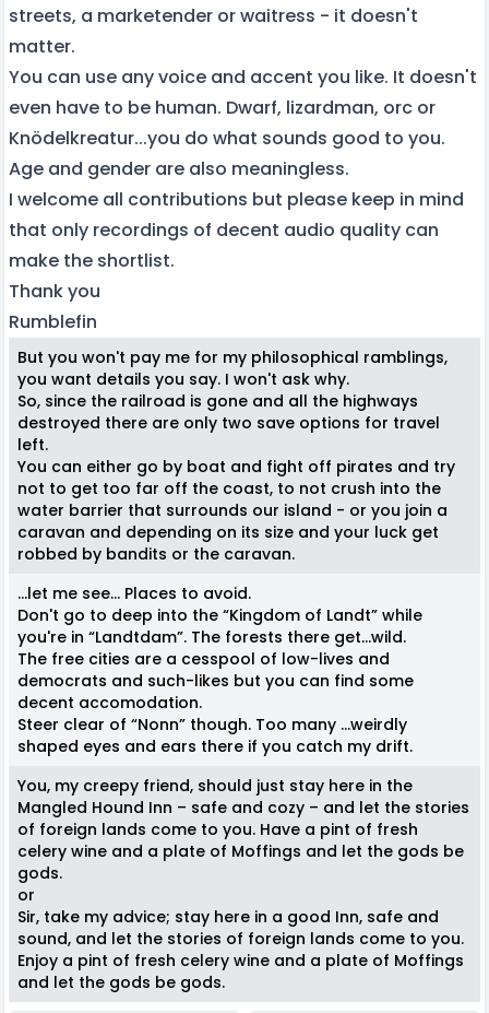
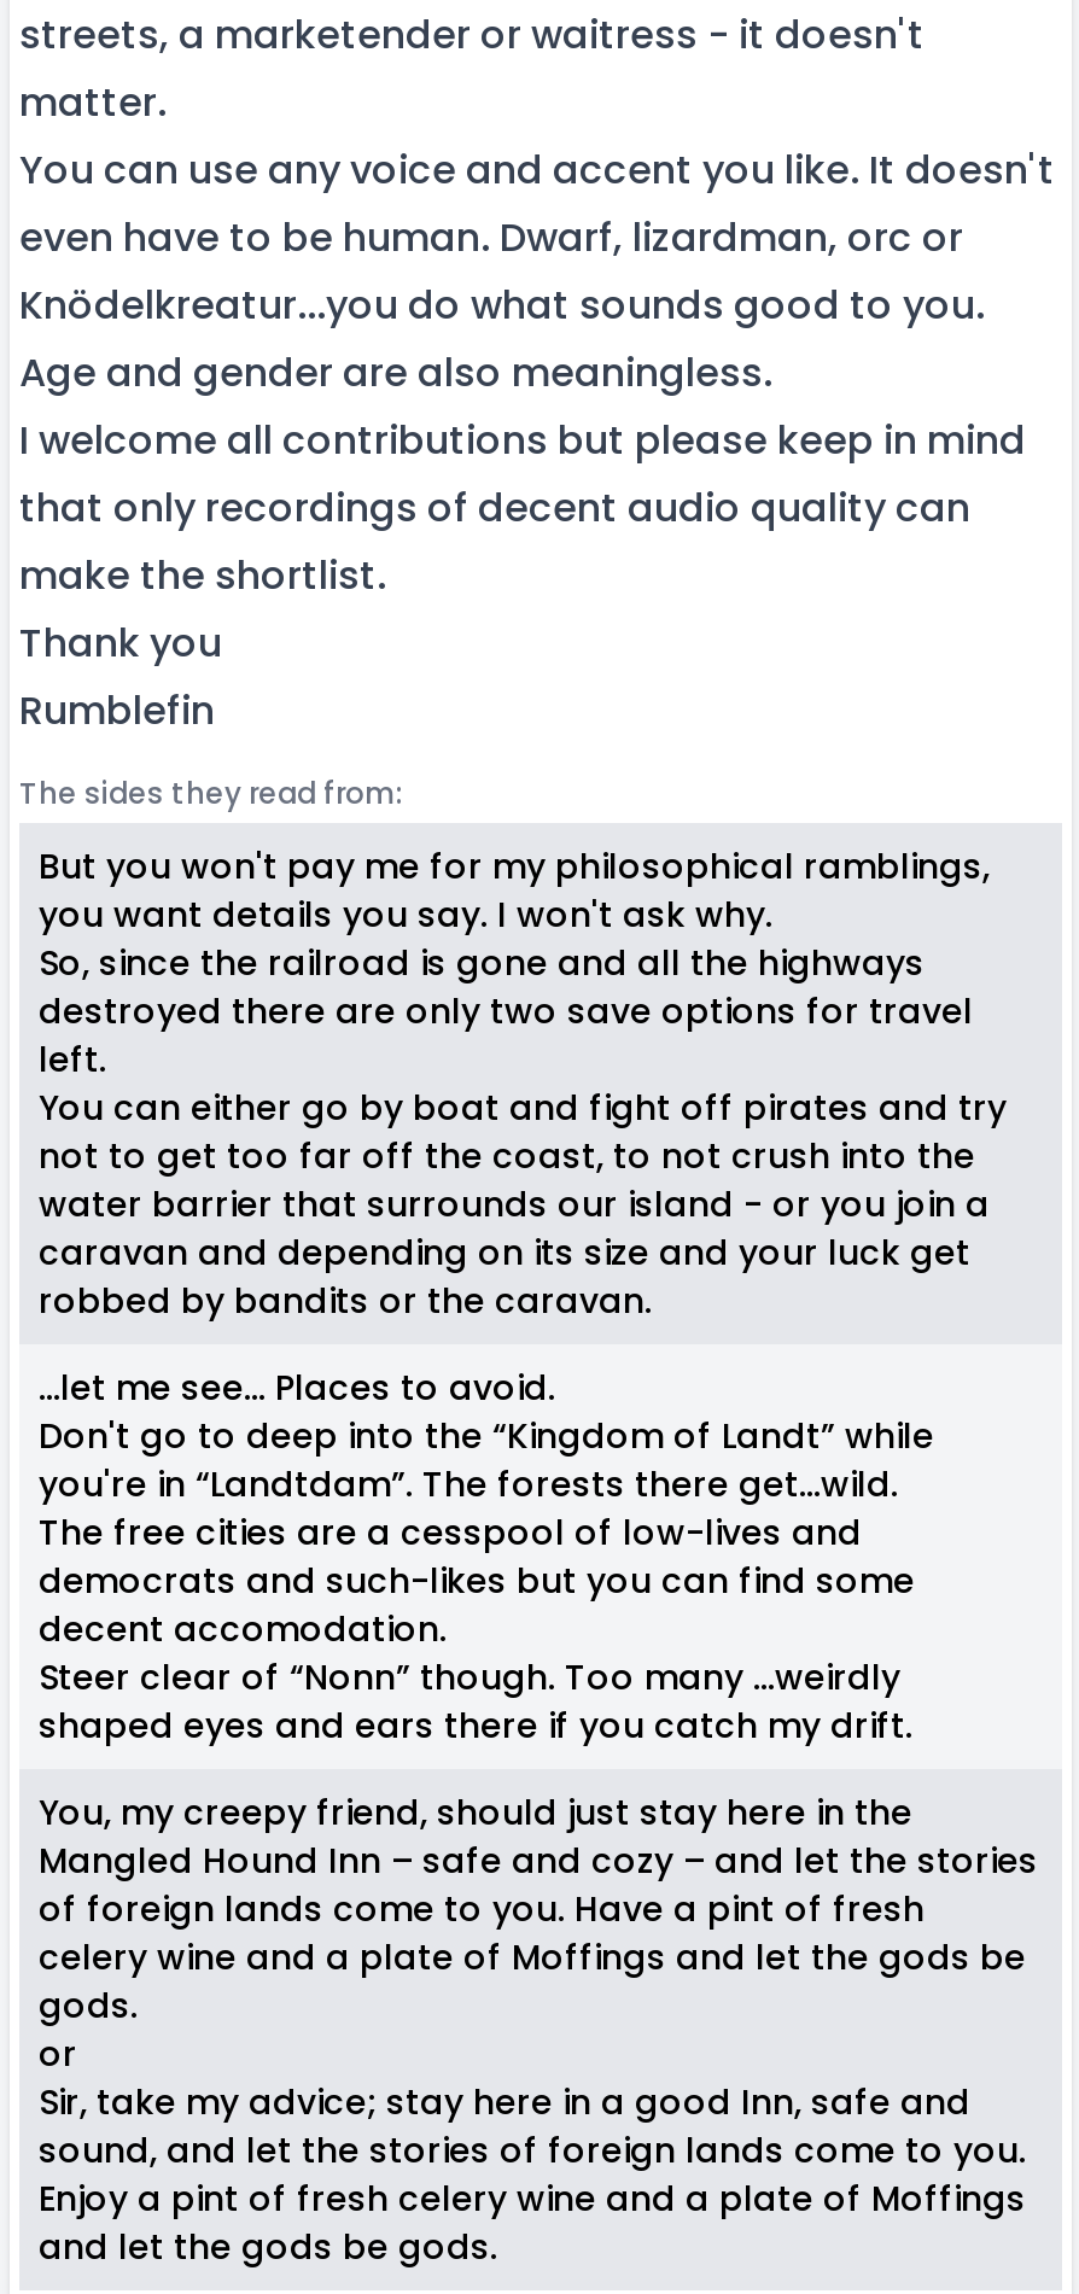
+ The sides they read from:
